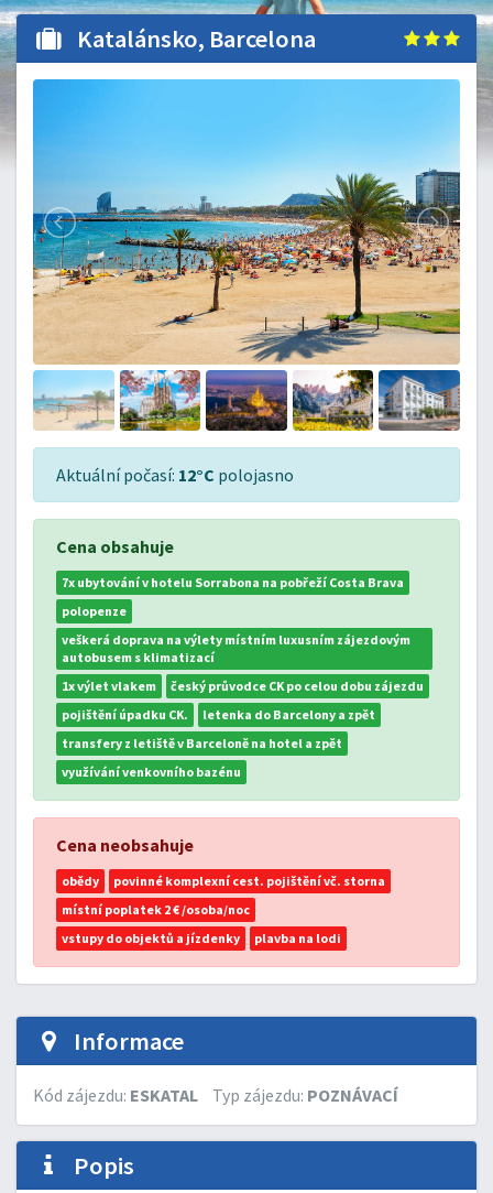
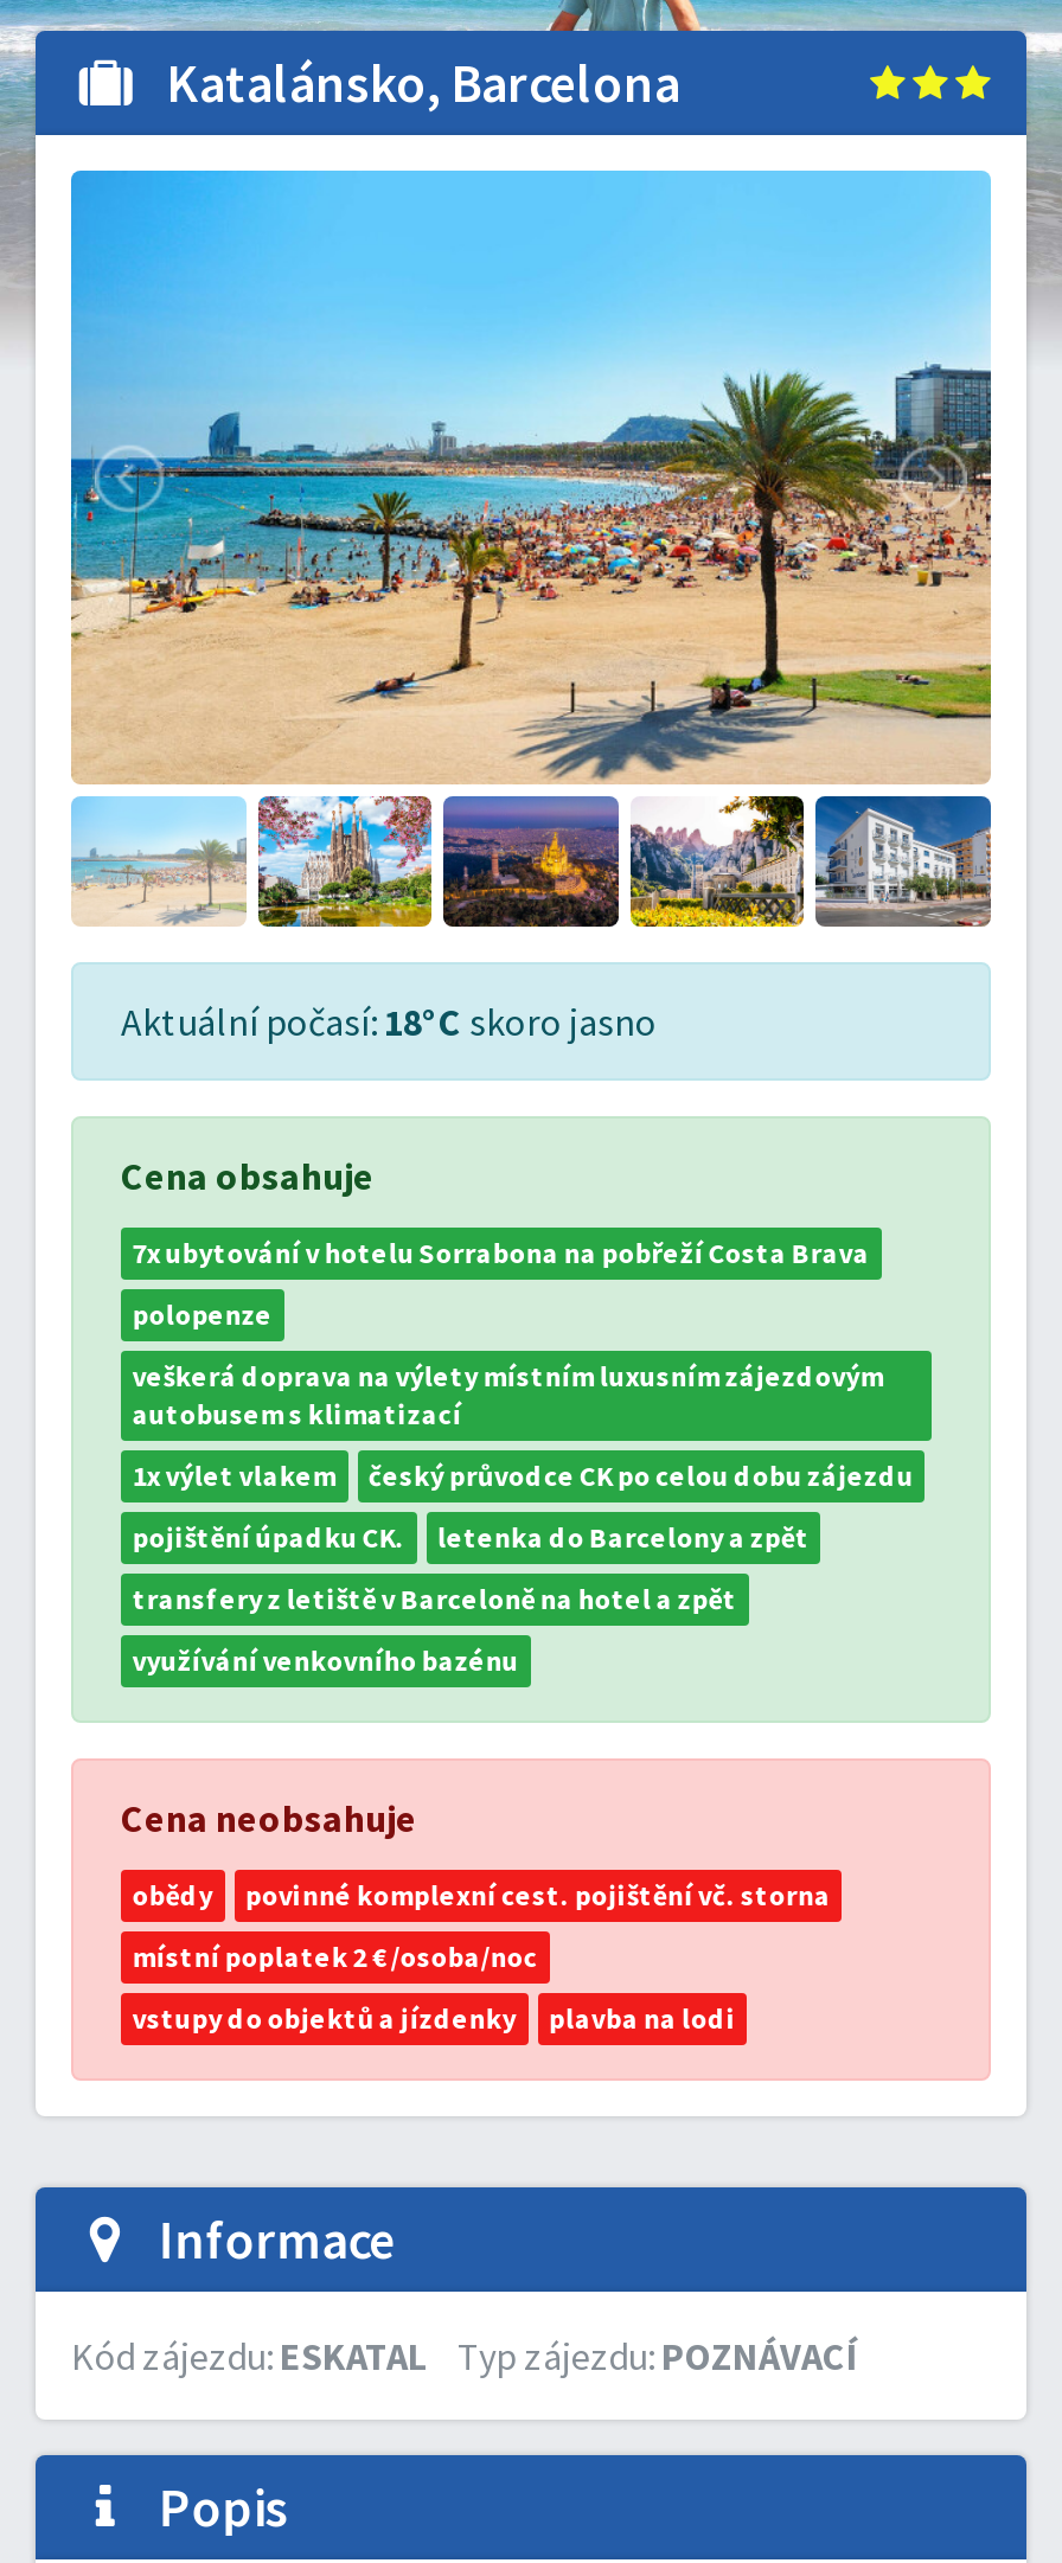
- Aktuální počasí: 12°C polojasno
+ Aktuální počasí: 18°C skoro jasno
